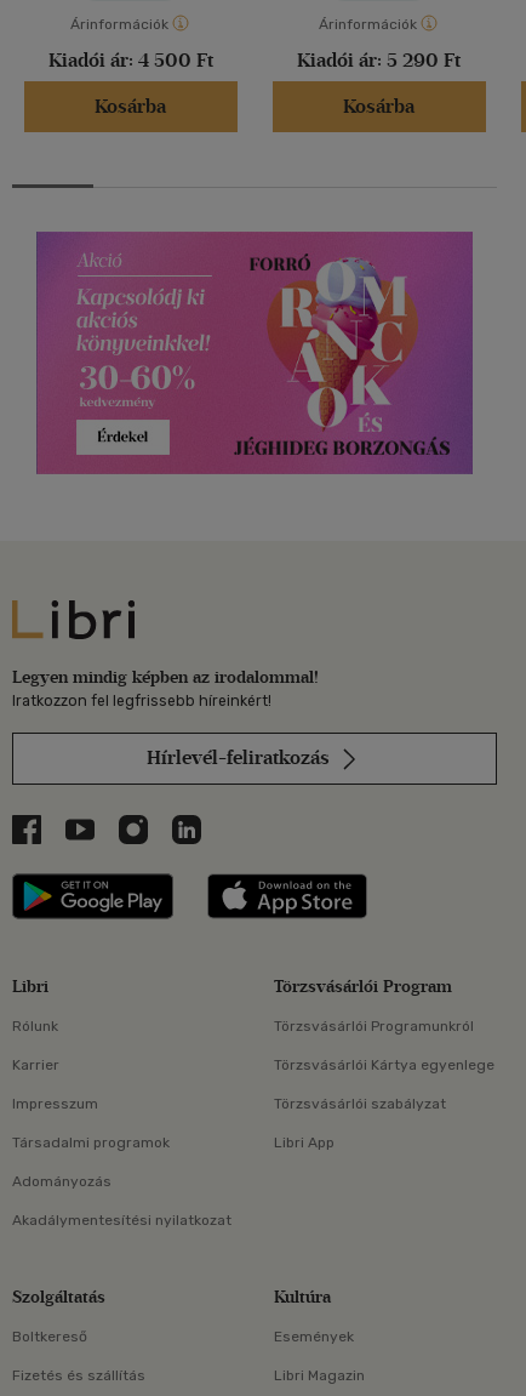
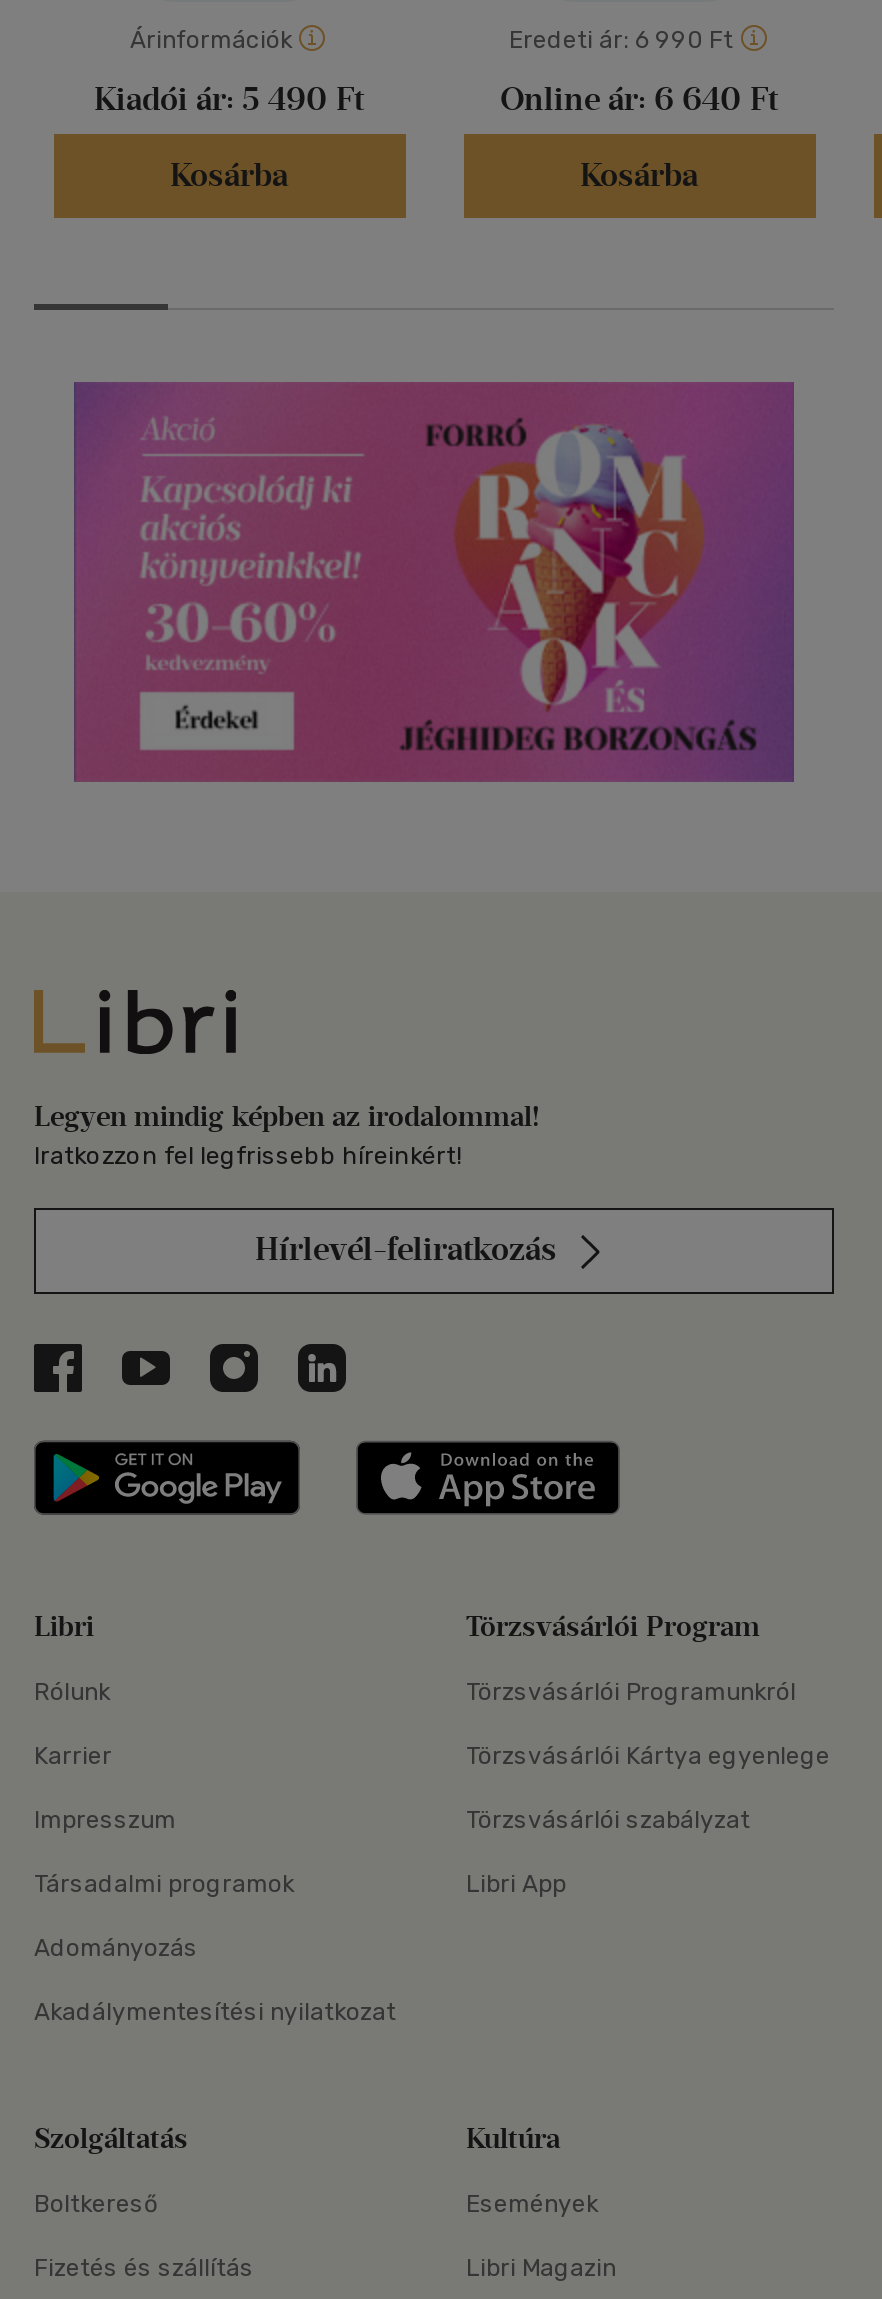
- Árinformációk
+ Eredeti ár: 6 990 Ft

- Kiadói ár: 4 500 Ft
+ Kiadói ár: 5 490 Ft

- Kiadói ár: 5 290 Ft
+ Online ár: 6 640 Ft
